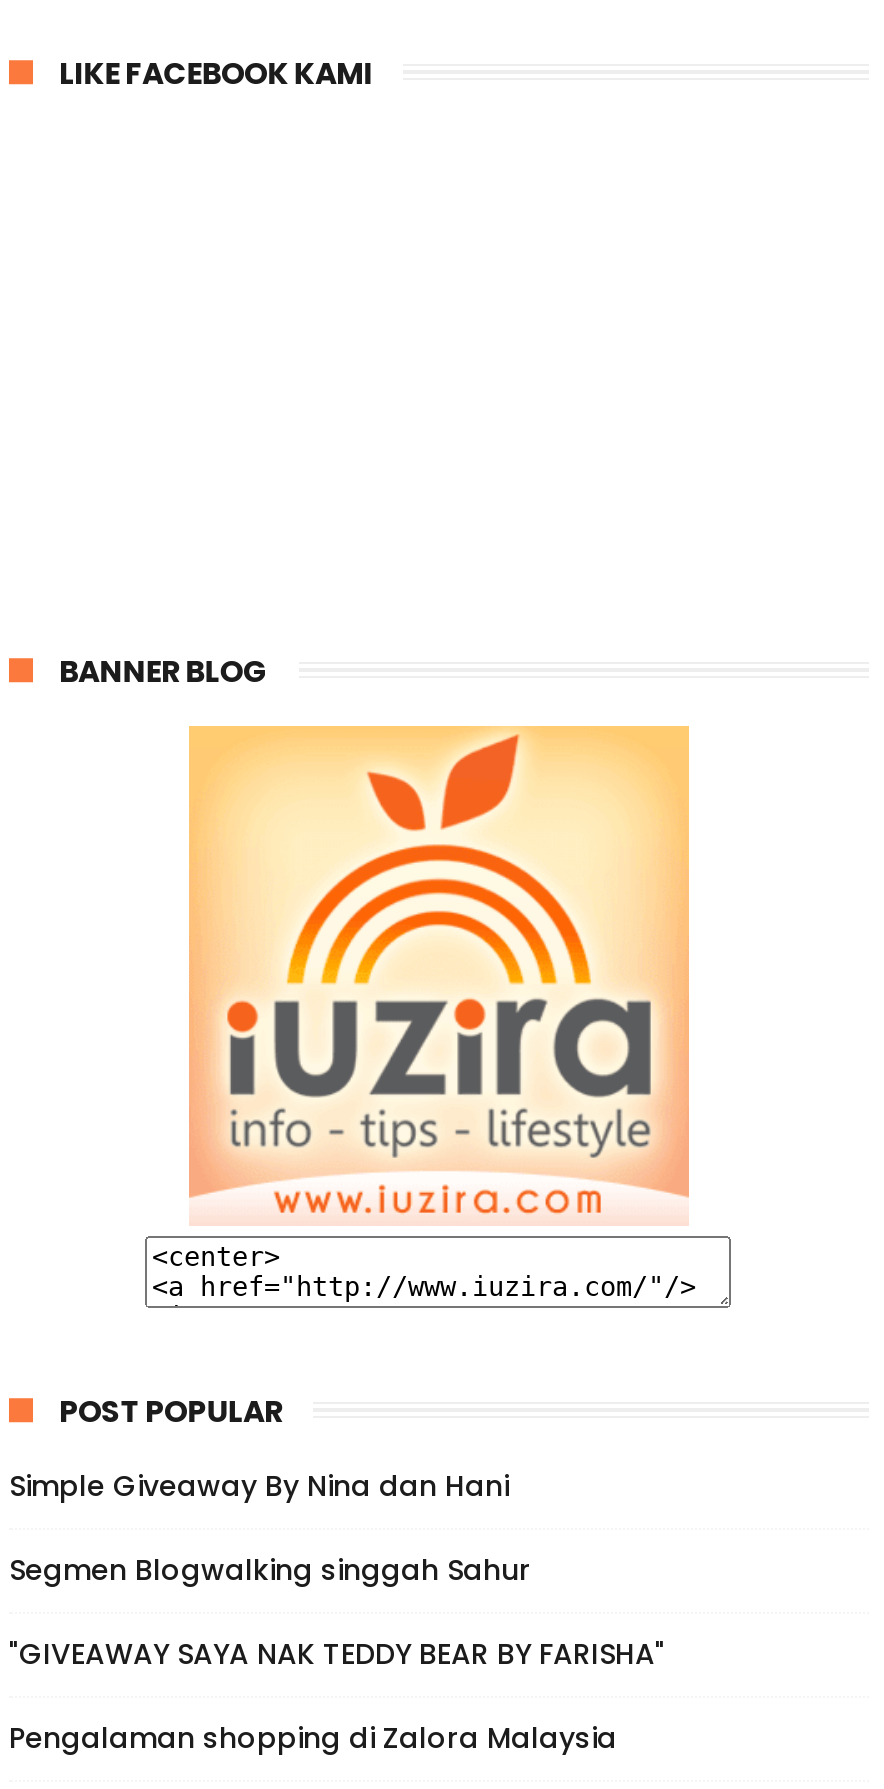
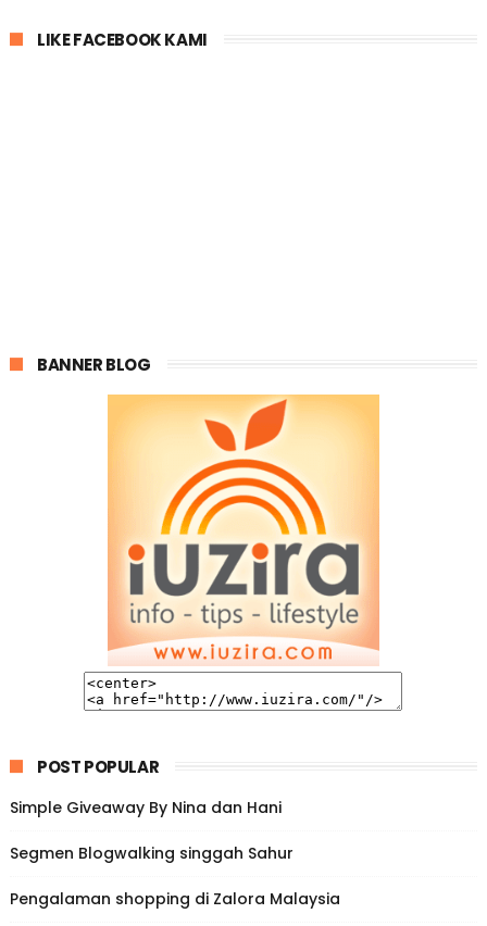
- "GIVEAWAY SAYA NAK TEDDY BEAR BY FARISHA"
